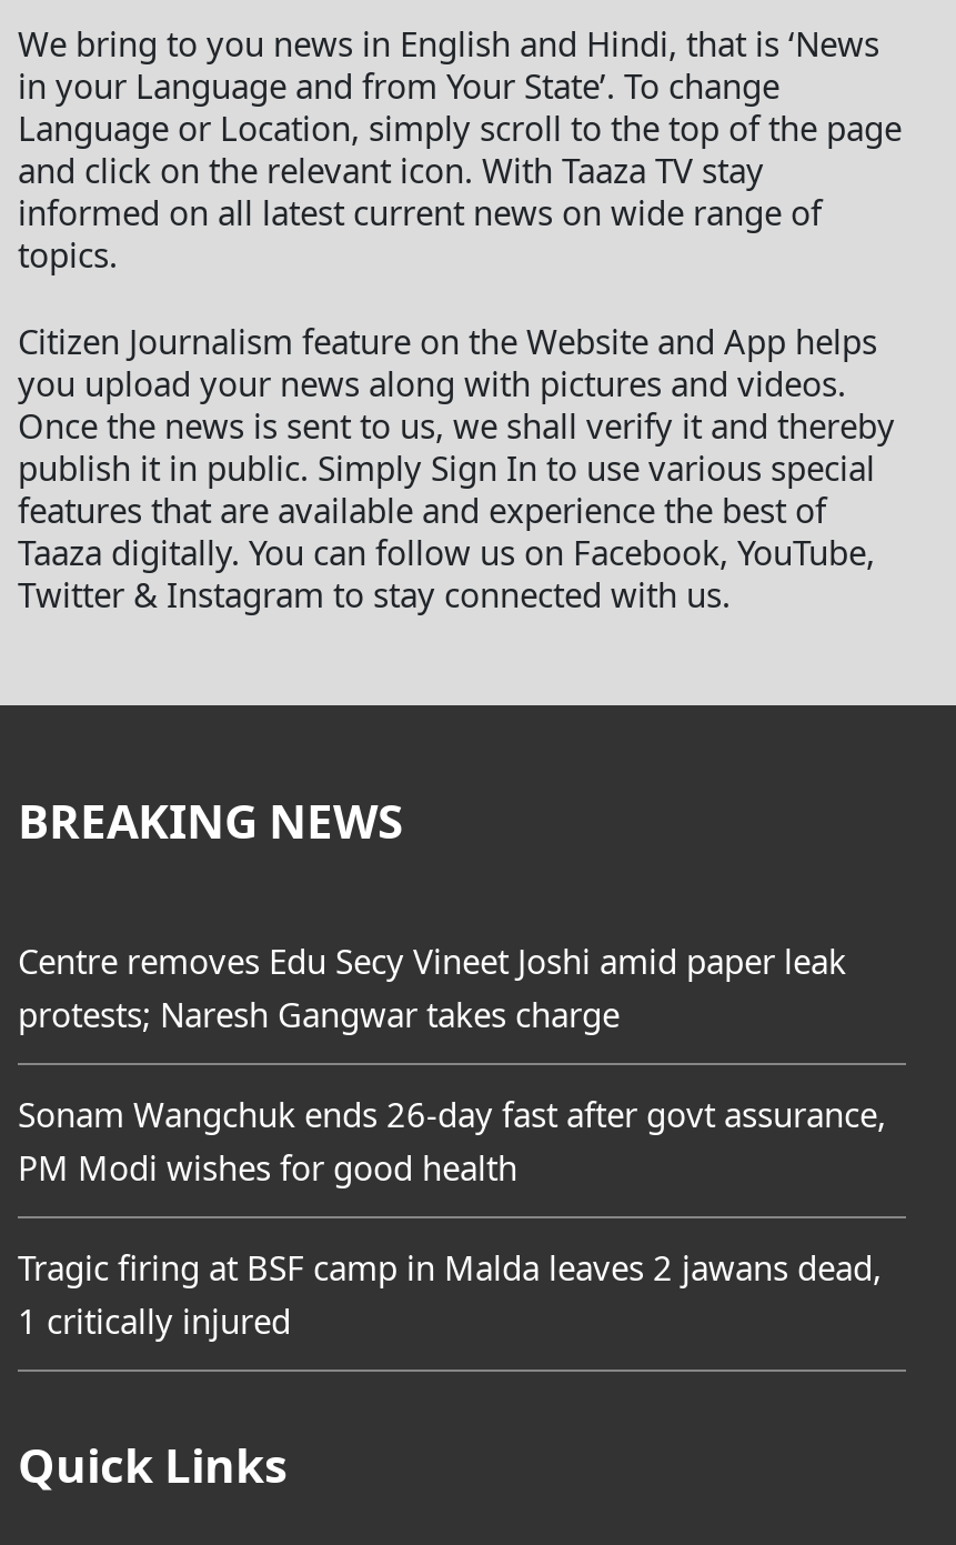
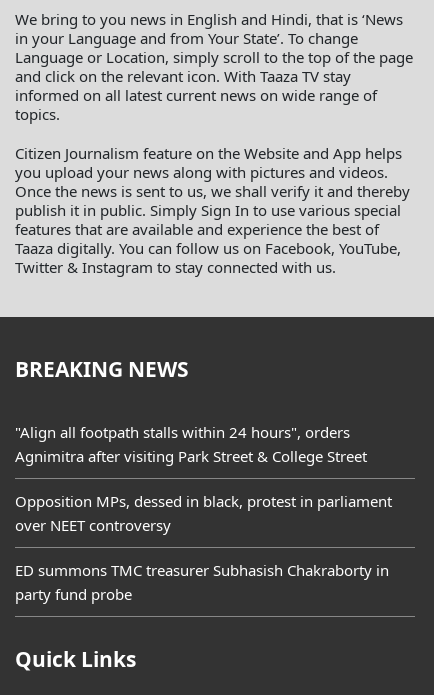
- Centre removes Edu Secy Vineet Joshi amid paper leak
- protests; Naresh Gangwar takes charge
+ "Align all footpath stalls within 24 hours", orders
+ Agnimitra after visiting Park Street & College Street

- Sonam Wangchuk ends 26-day fast after govt assurance,
- PM Modi wishes for good health
+ Opposition MPs, dessed in black, protest in parliament
+ over NEET controversy

- Tragic firing at BSF camp in Malda leaves 2 jawans dead,
- 1 critically injured
+ ED summons TMC treasurer Subhasish Chakraborty in
+ party fund probe
